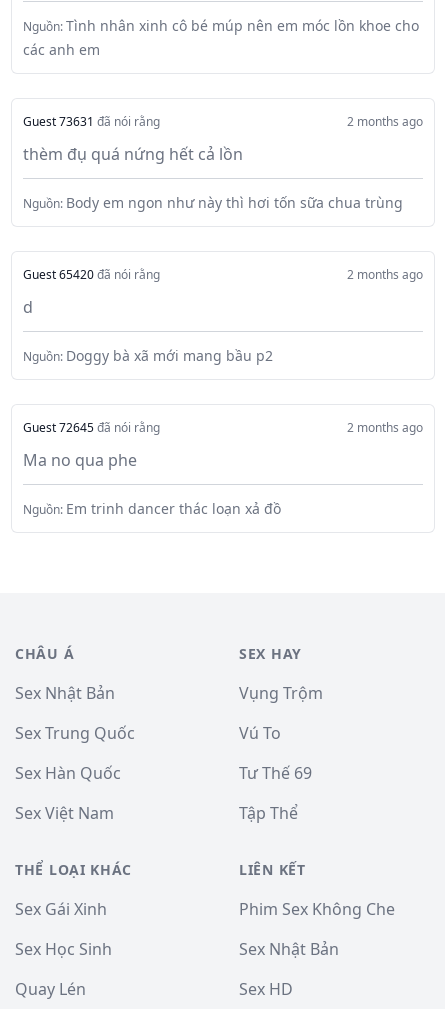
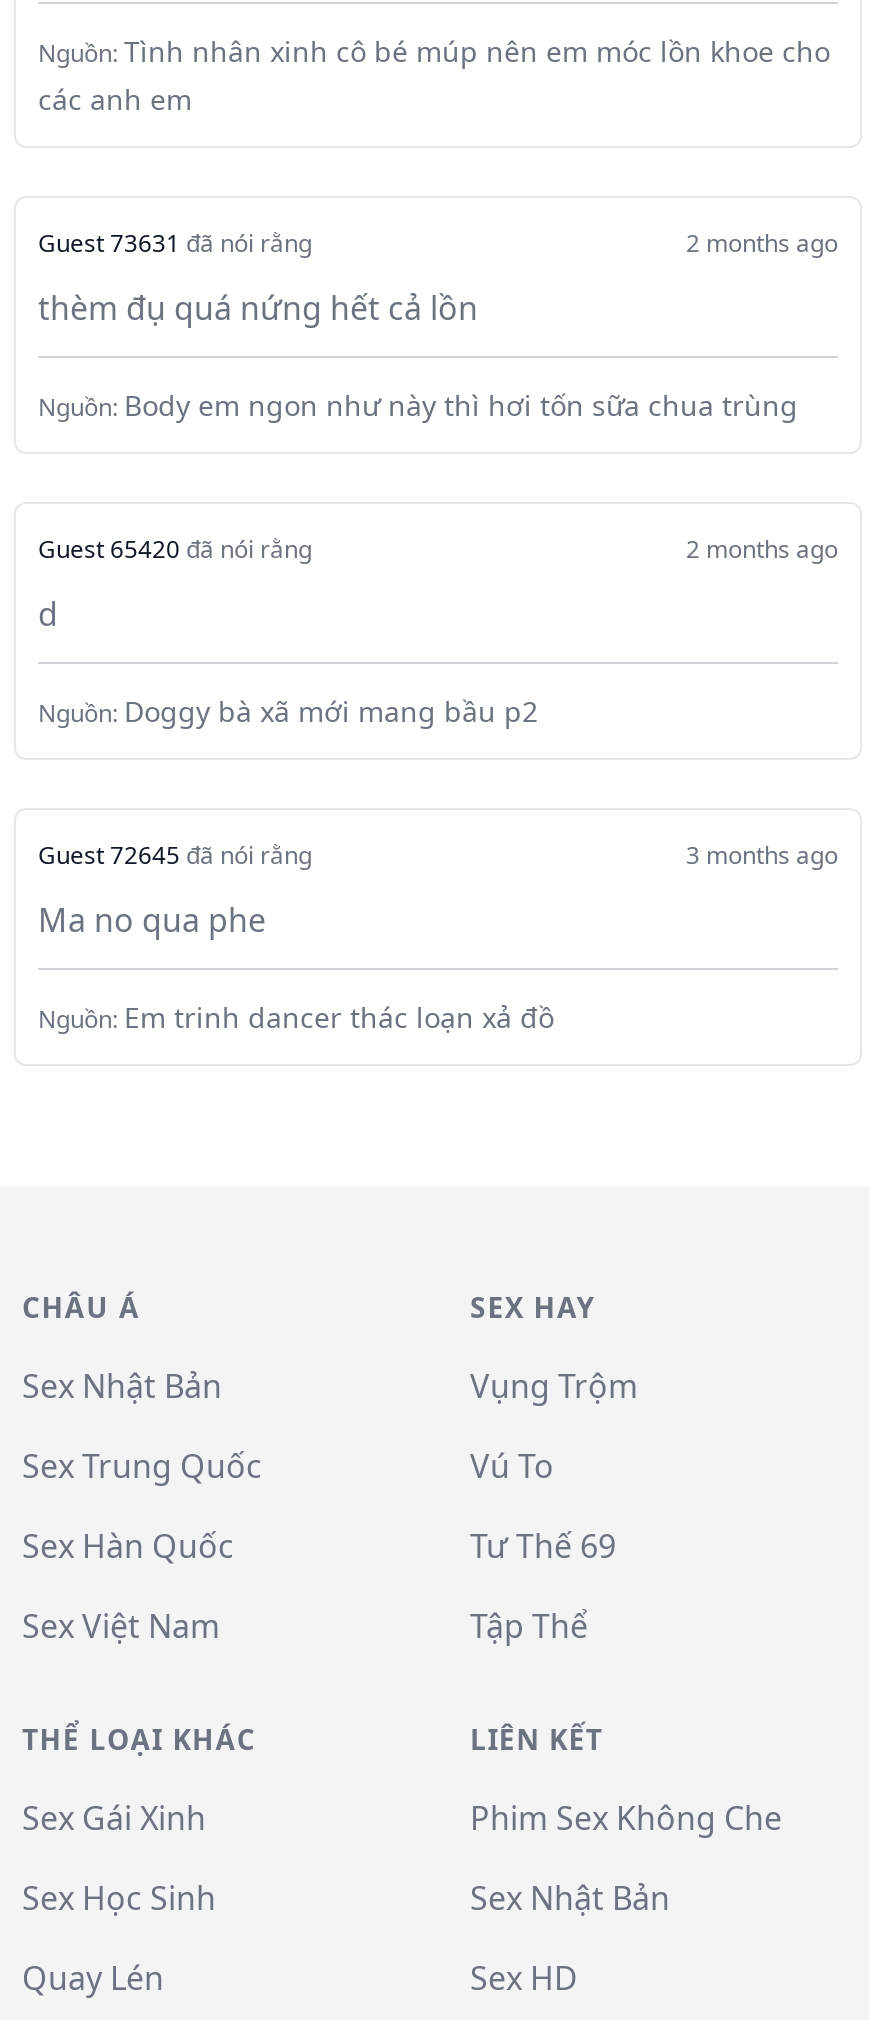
- 2 months ago
+ 3 months ago
